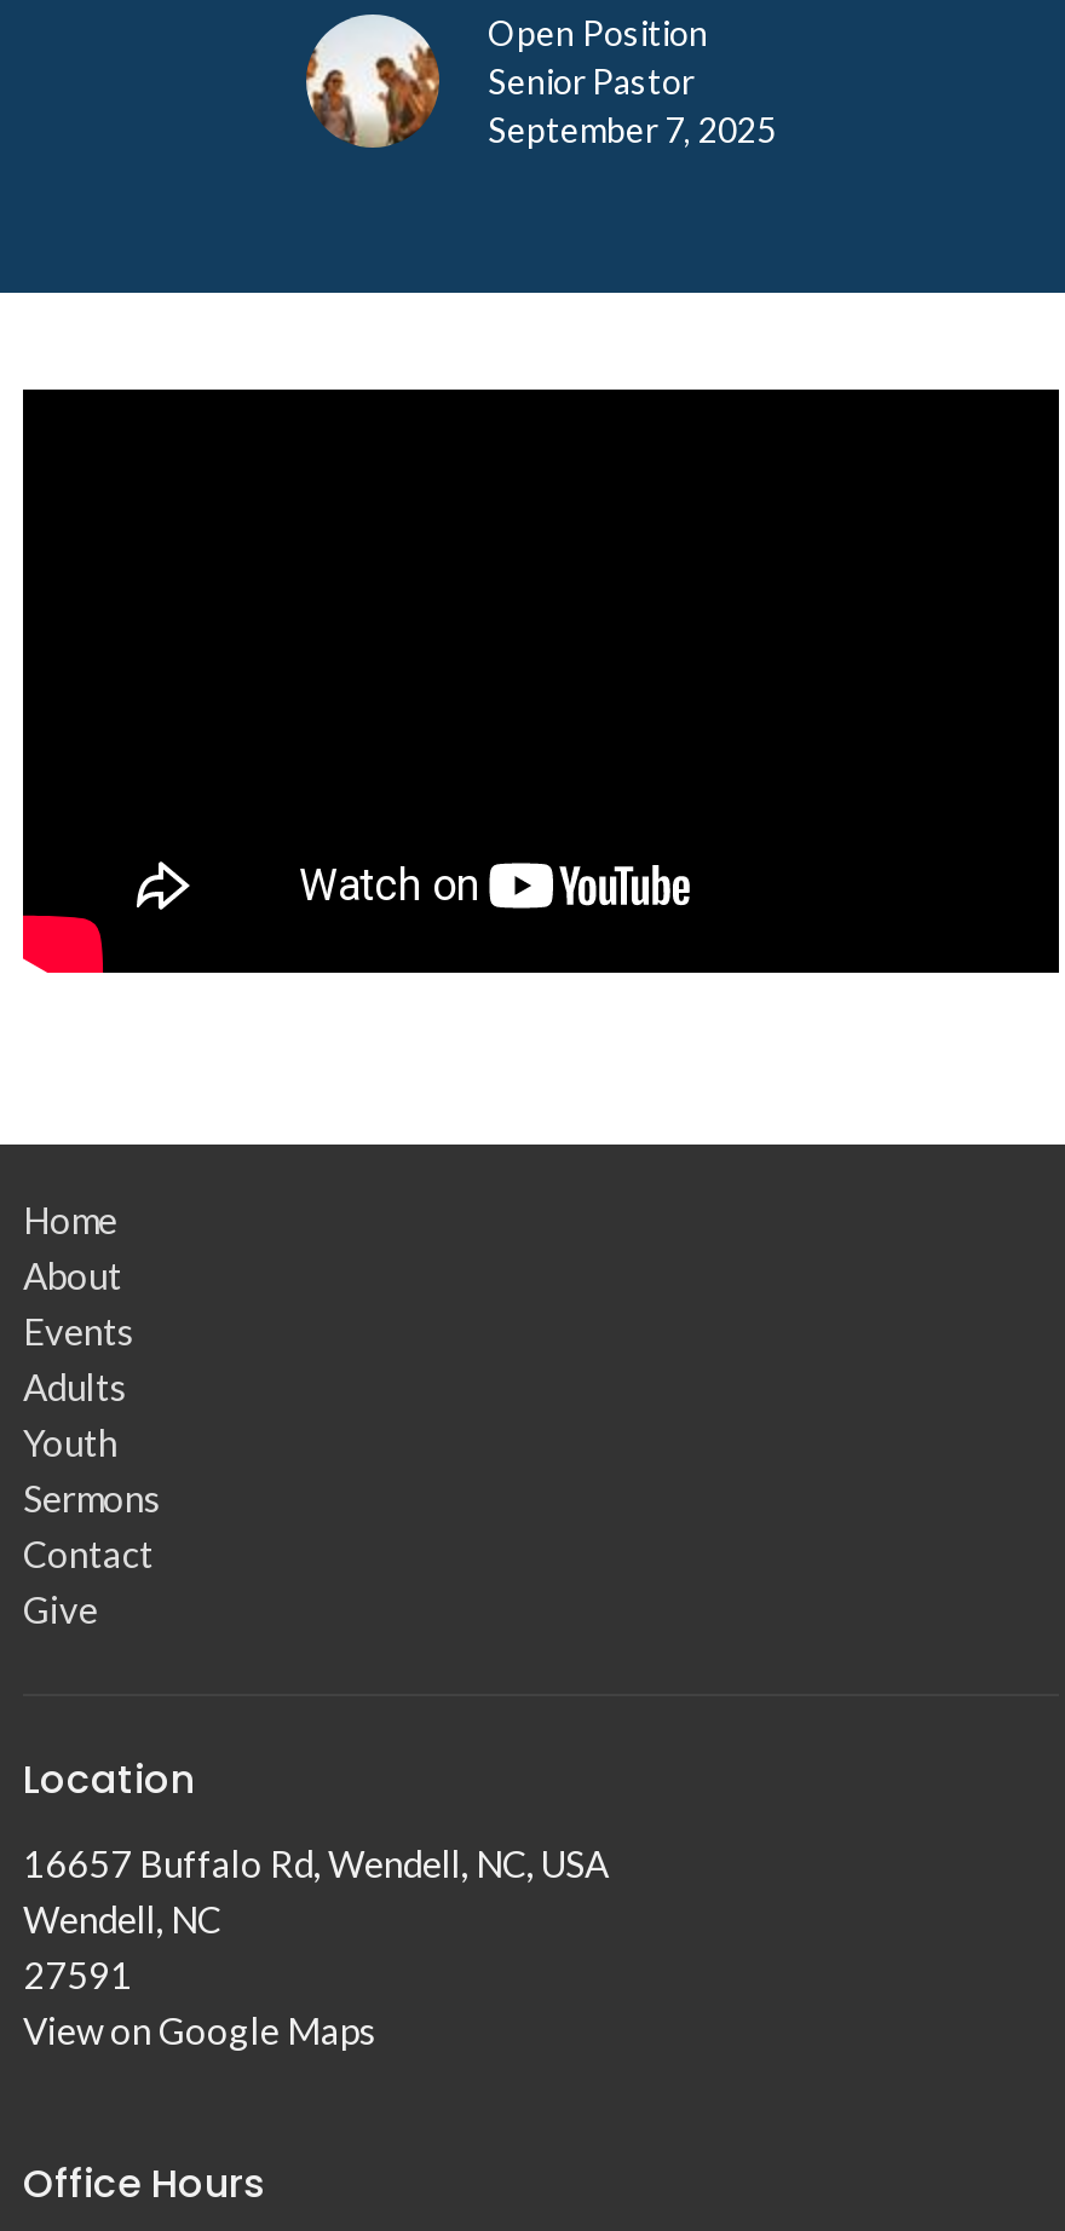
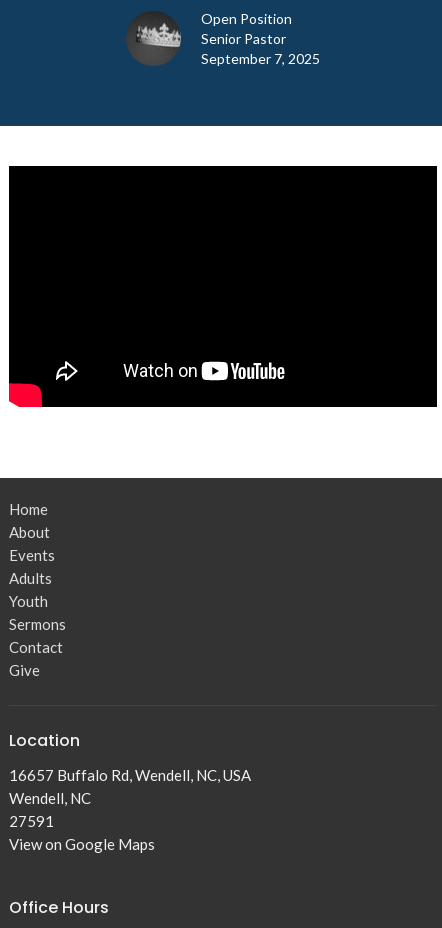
- [image]
+ [image]
